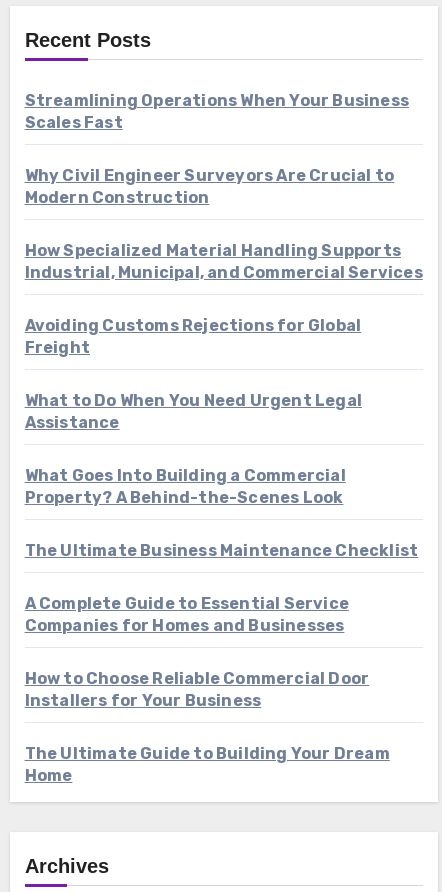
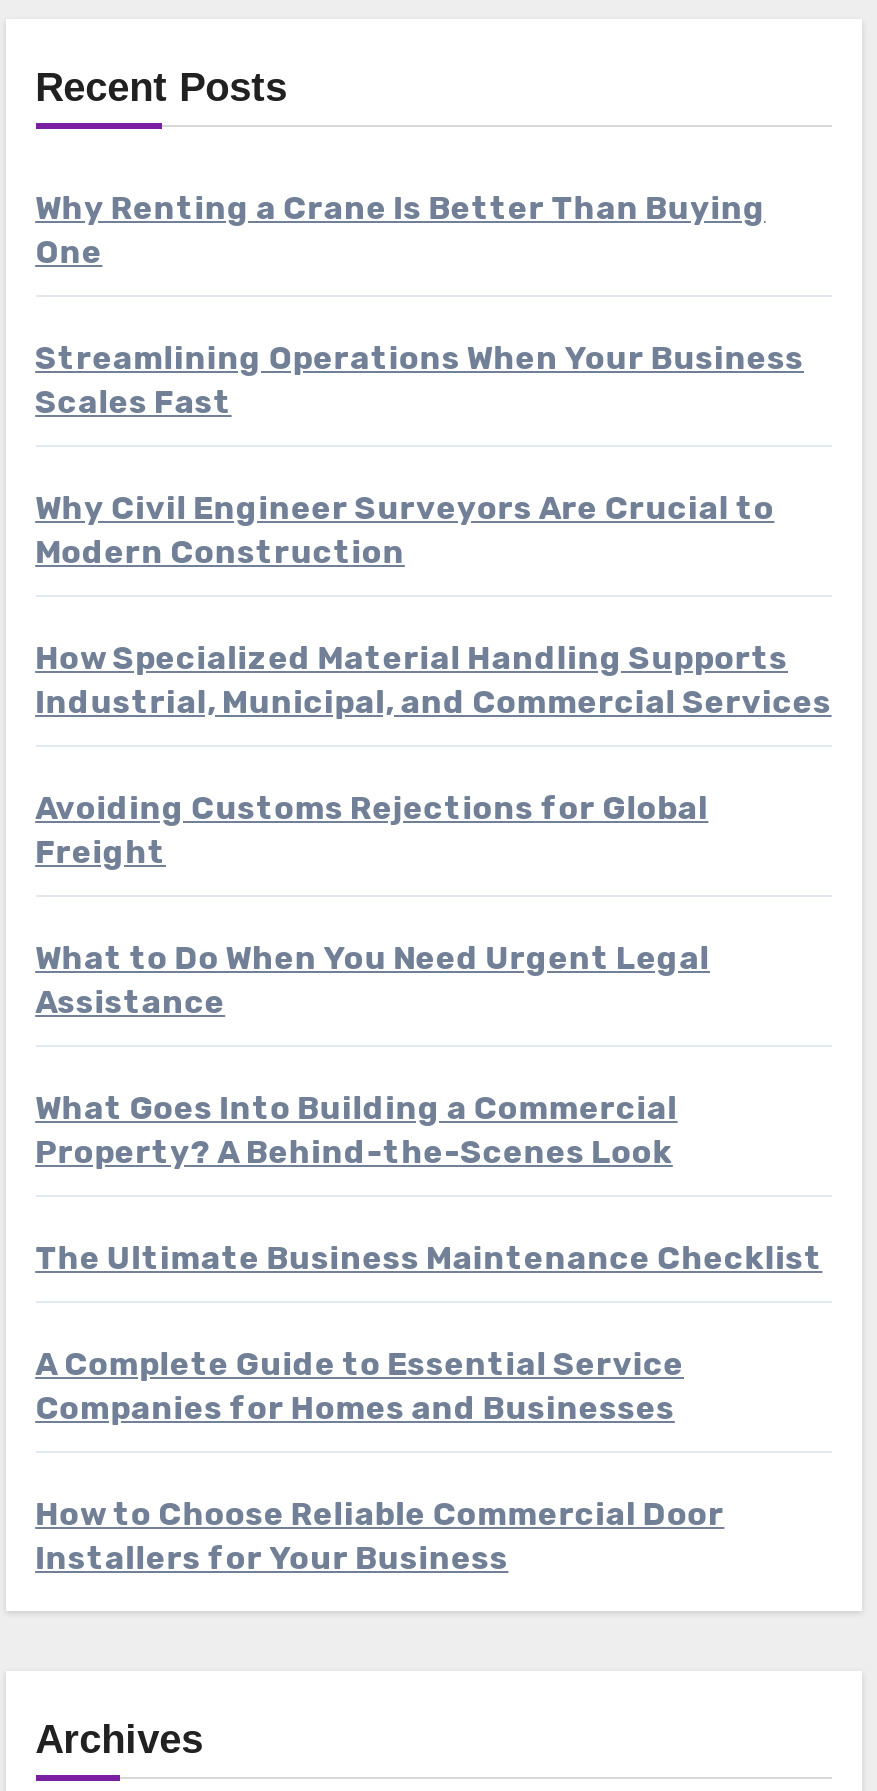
+ Why Renting a Crane Is Better Than Buying
+ One

moved down: Streamlining Operations When Your Business | Scales Fast | Why Civil Engineer Surveyors Are Crucial to | ... | How to Choose Reliable Commercial Door | Installers for Your Business

- The Ultimate Guide to Building Your Dream
- Home
